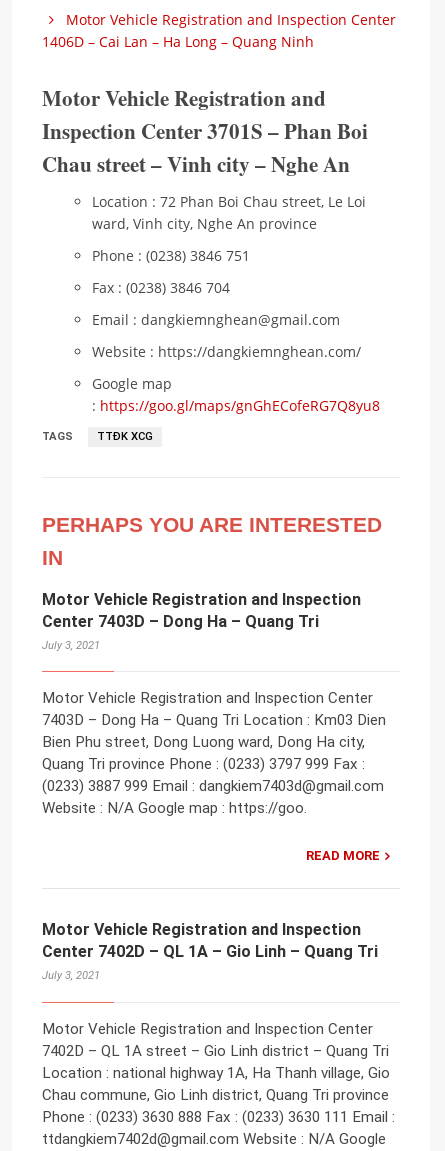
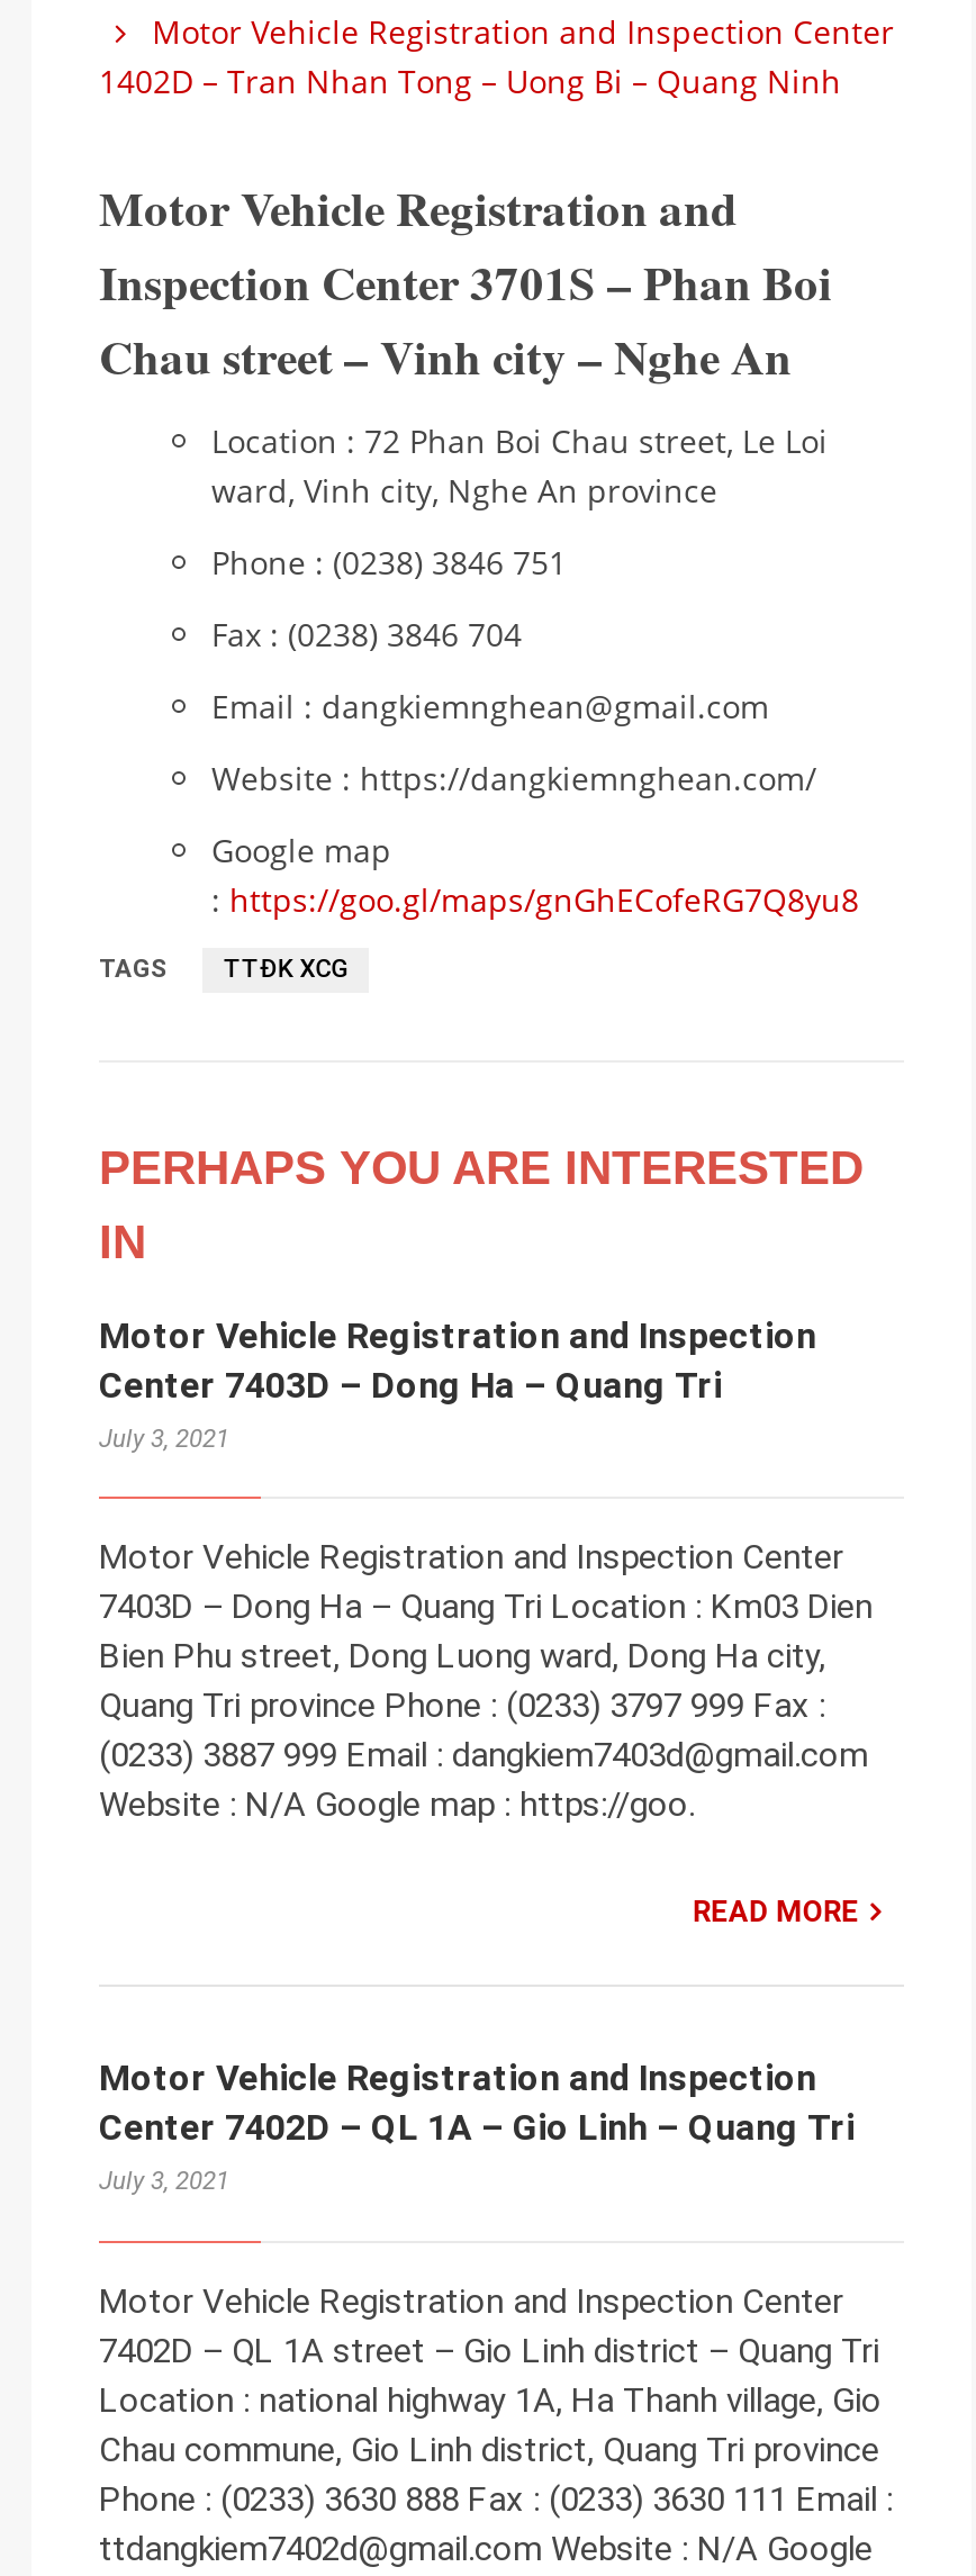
- 1406D – Cai Lan – Ha Long – Quang Ninh
+ 1402D – Tran Nhan Tong – Uong Bi – Quang Ninh
